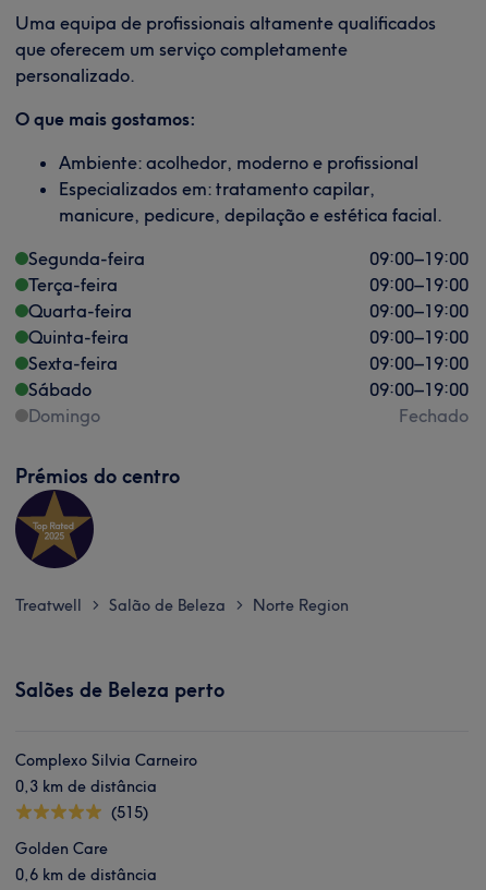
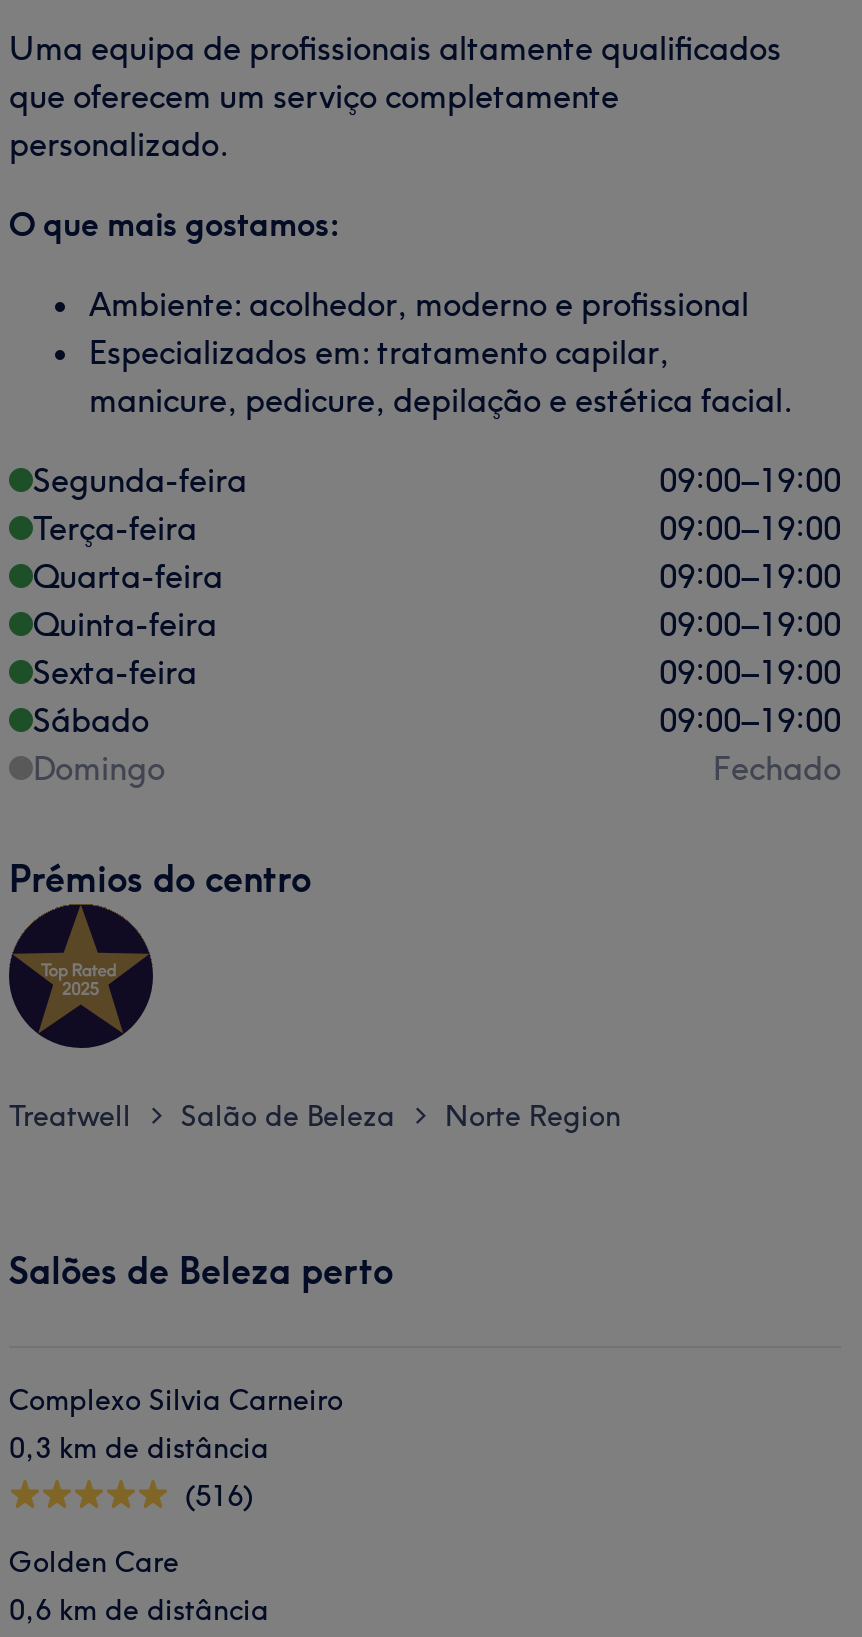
- (515)
+ (516)
